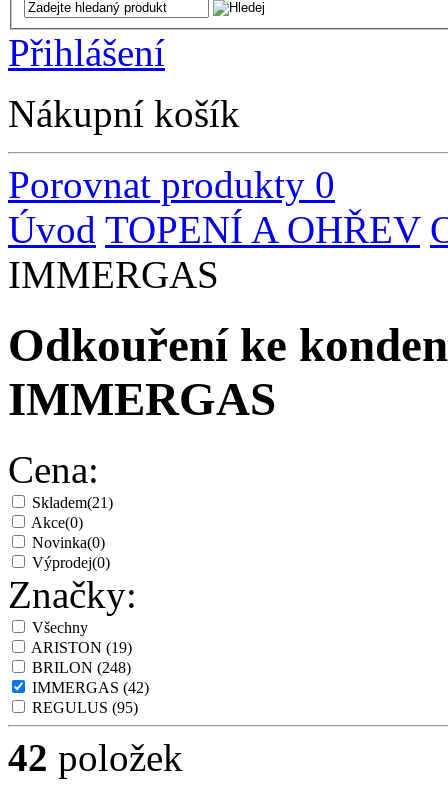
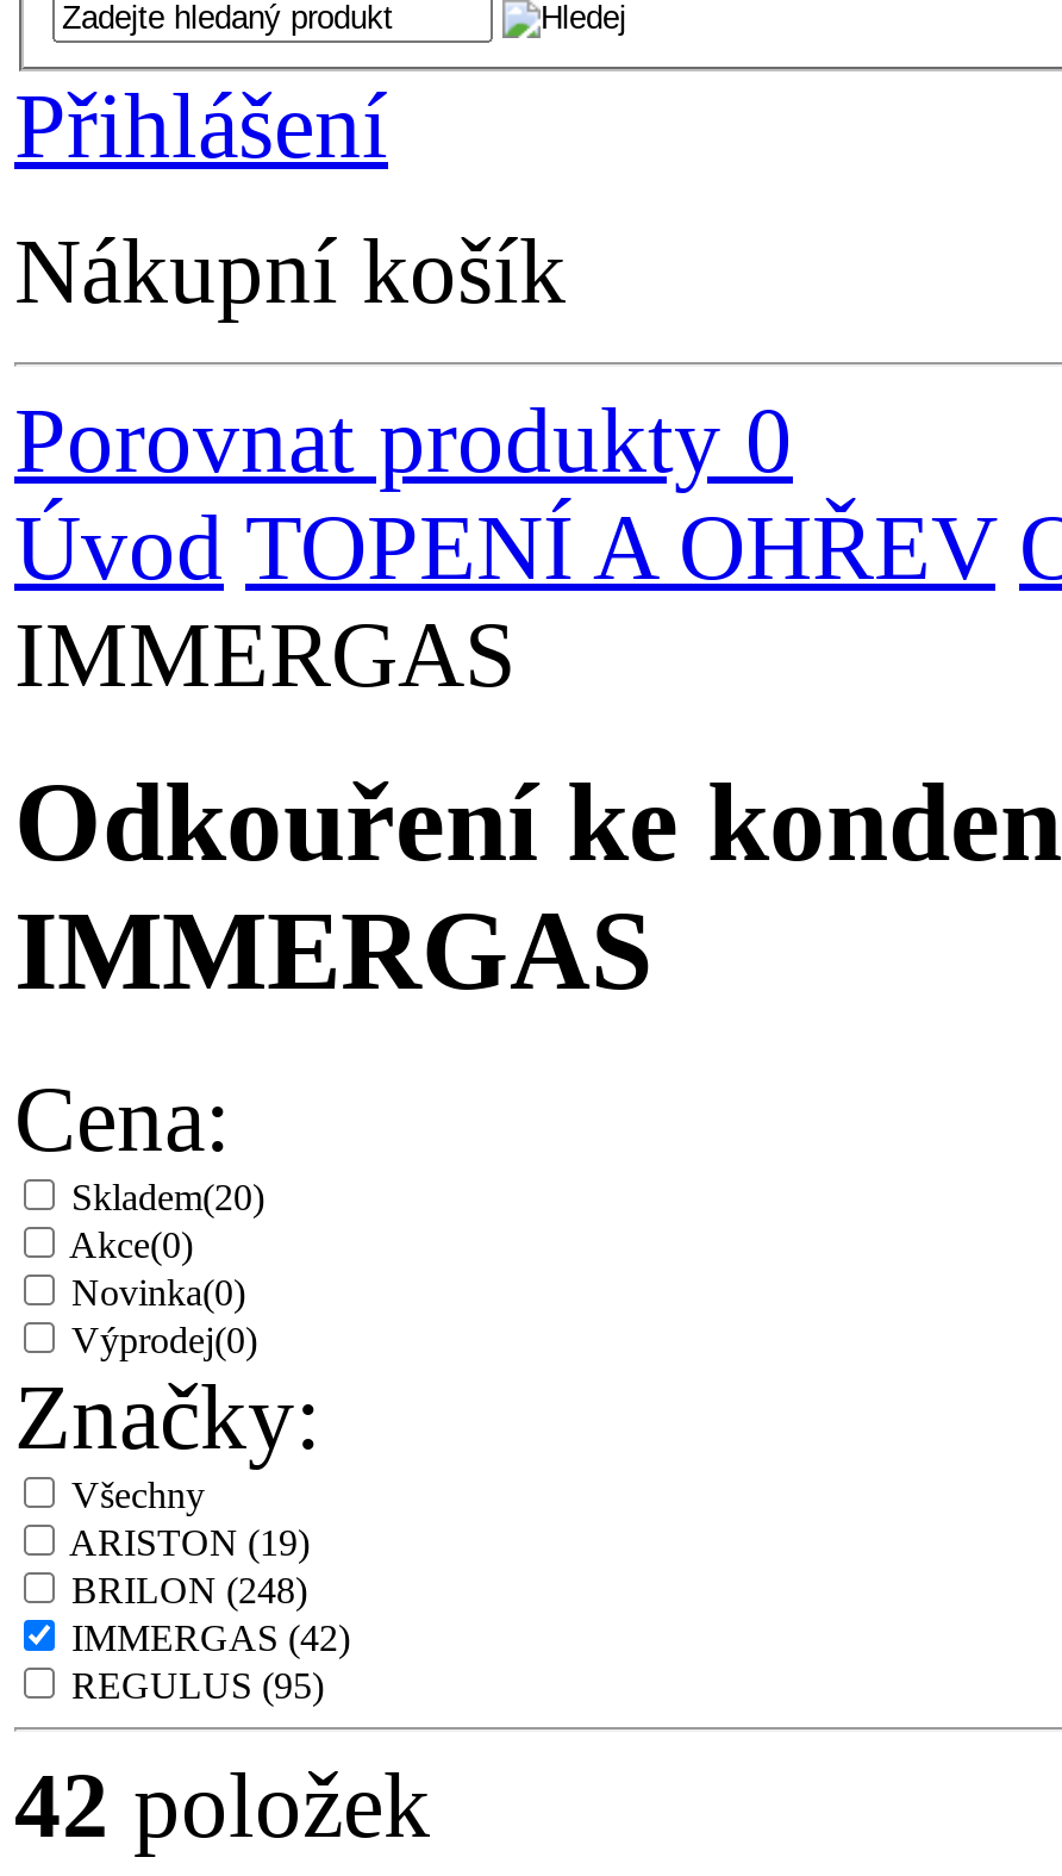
- Skladem(21)
+ Skladem(20)
